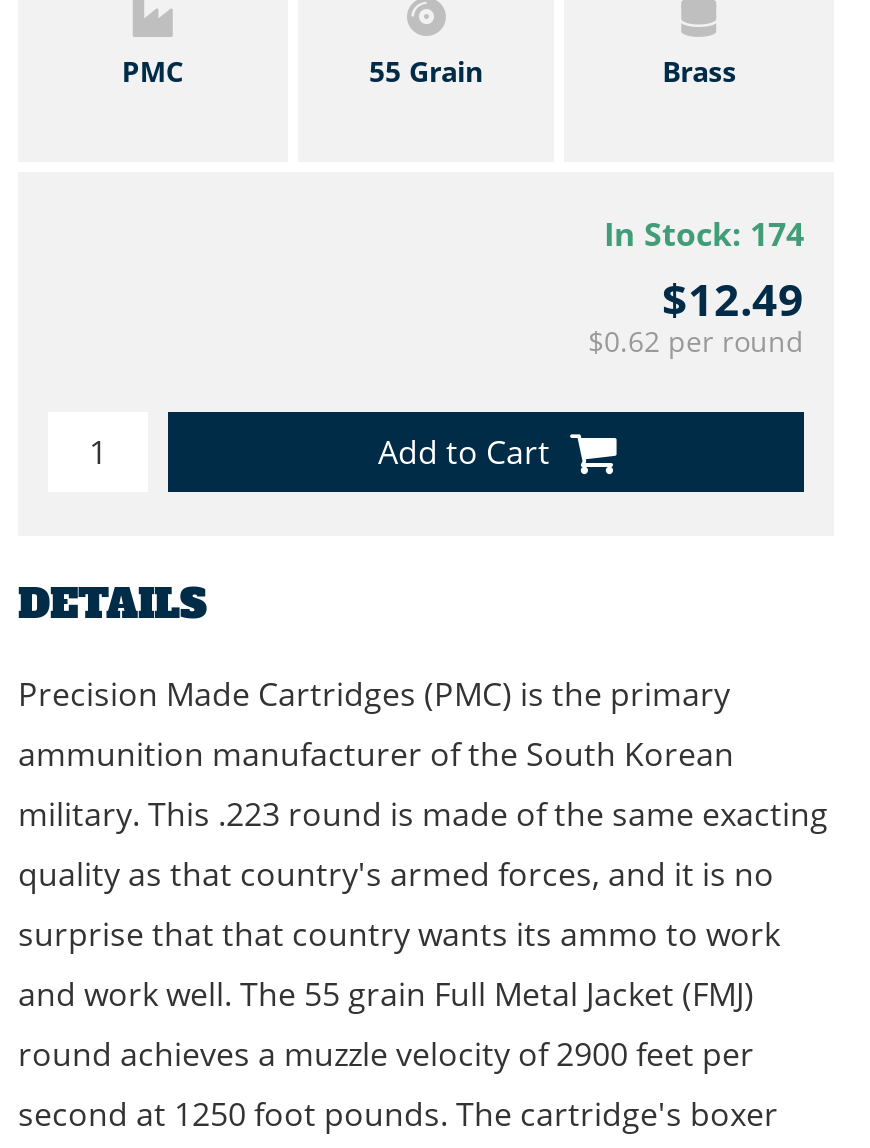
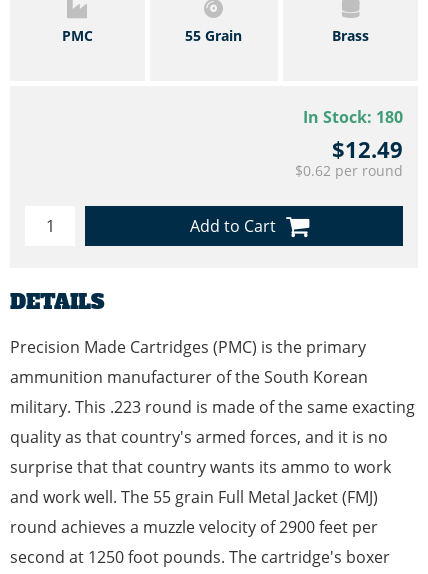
- In Stock: 174
+ In Stock: 180
